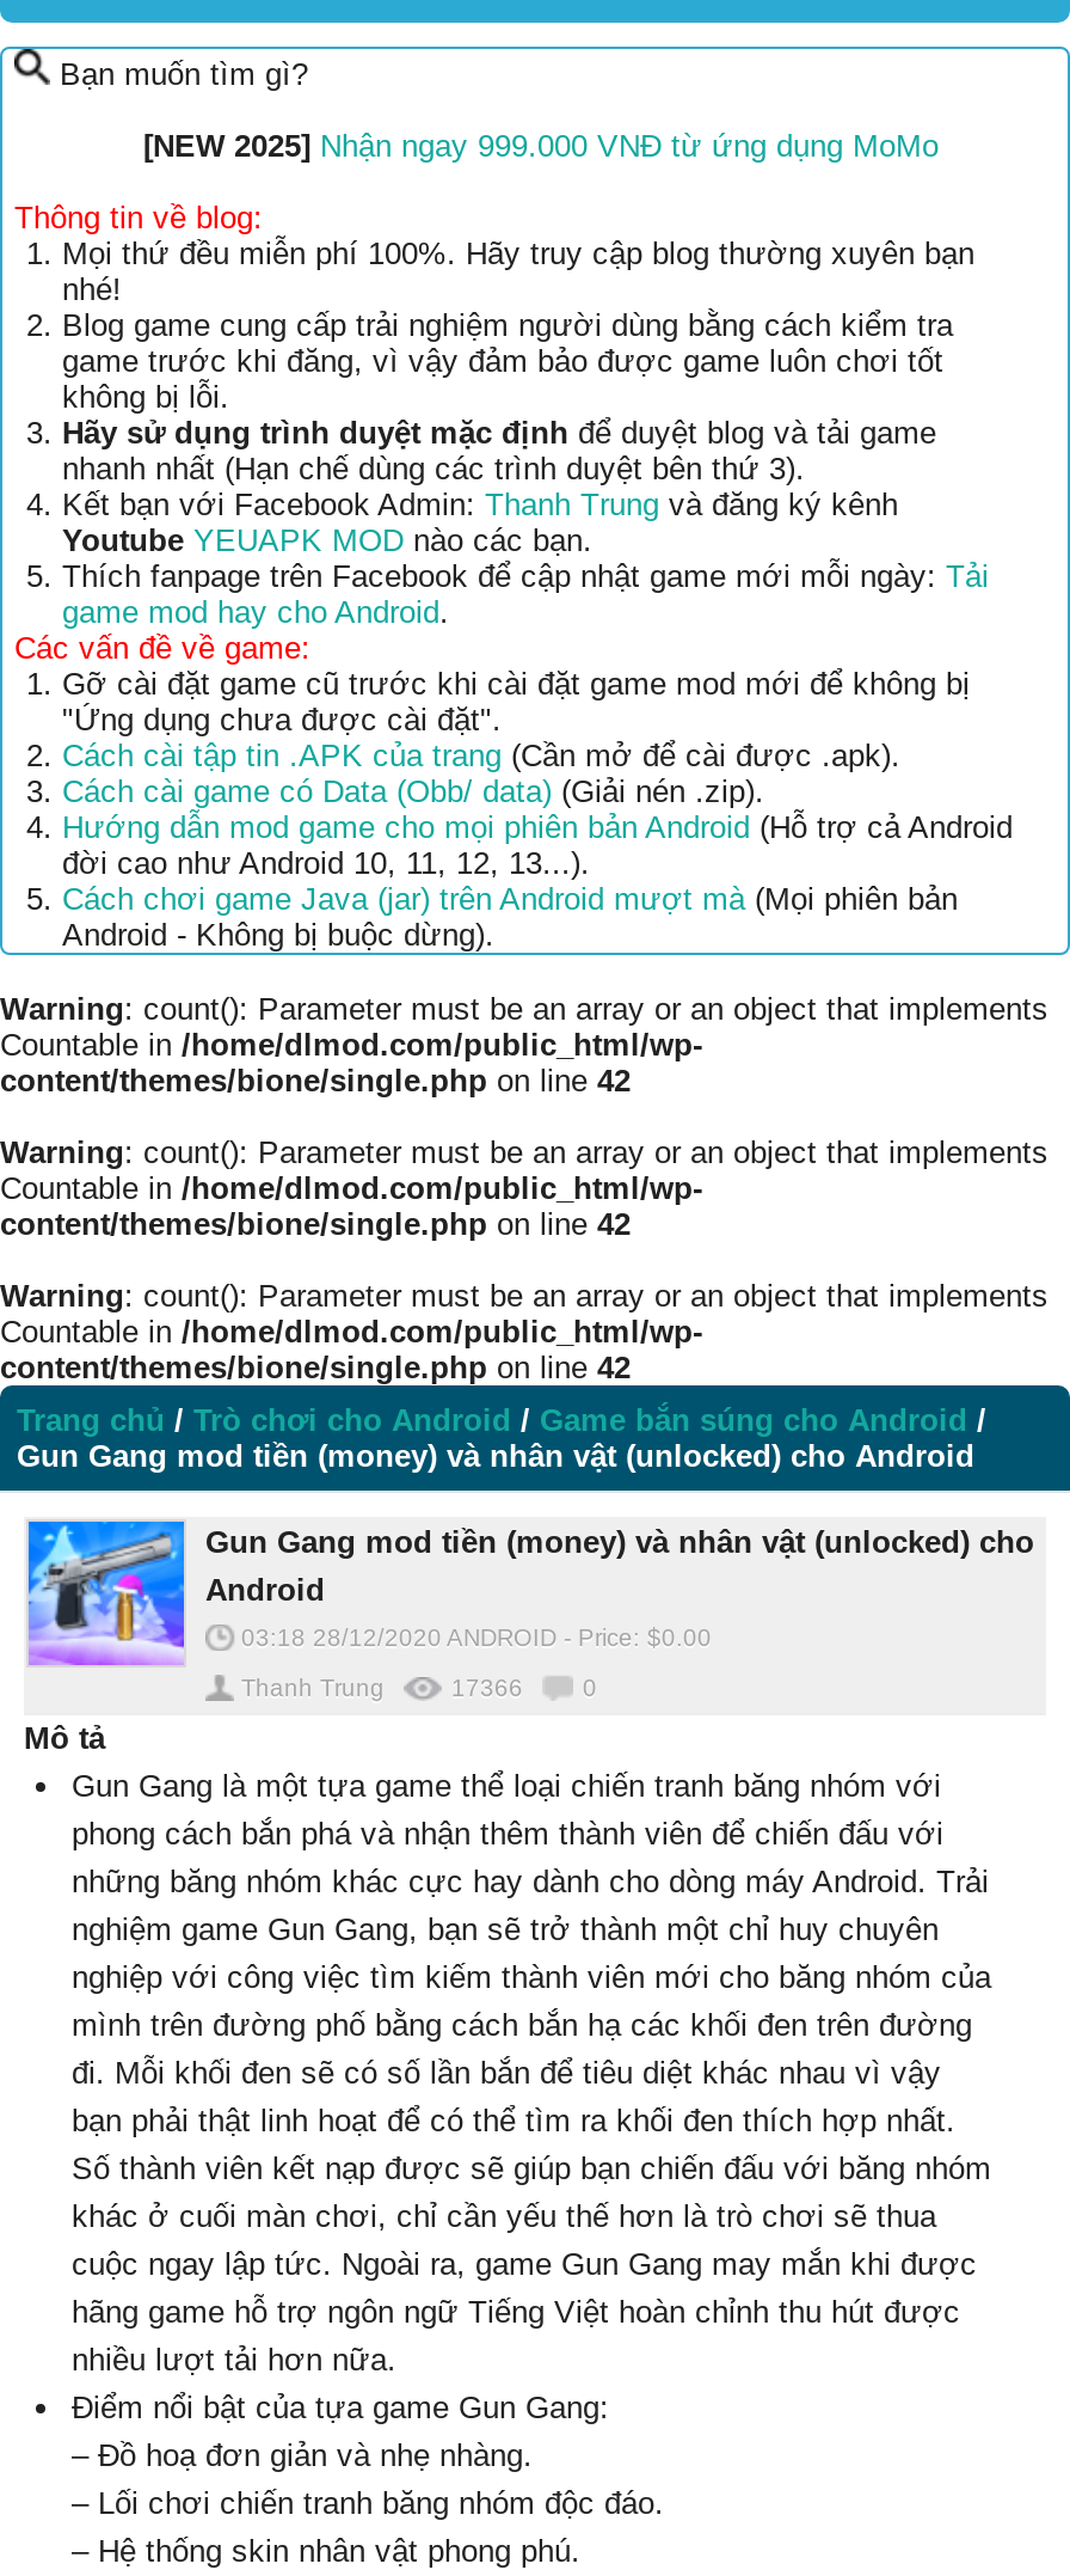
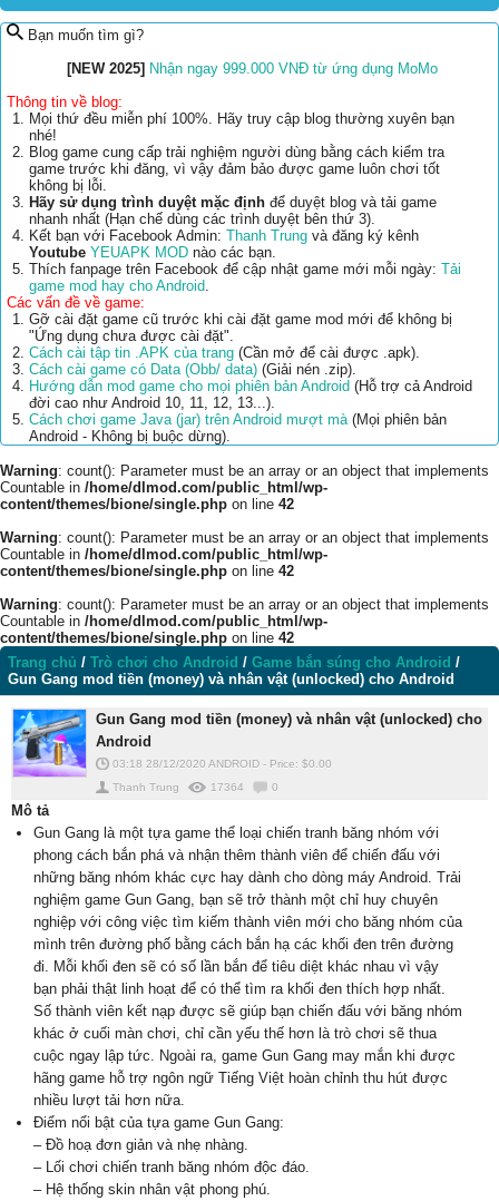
- 17366
+ 17364
